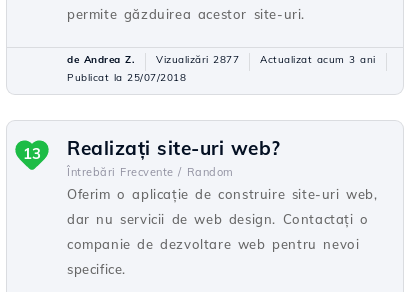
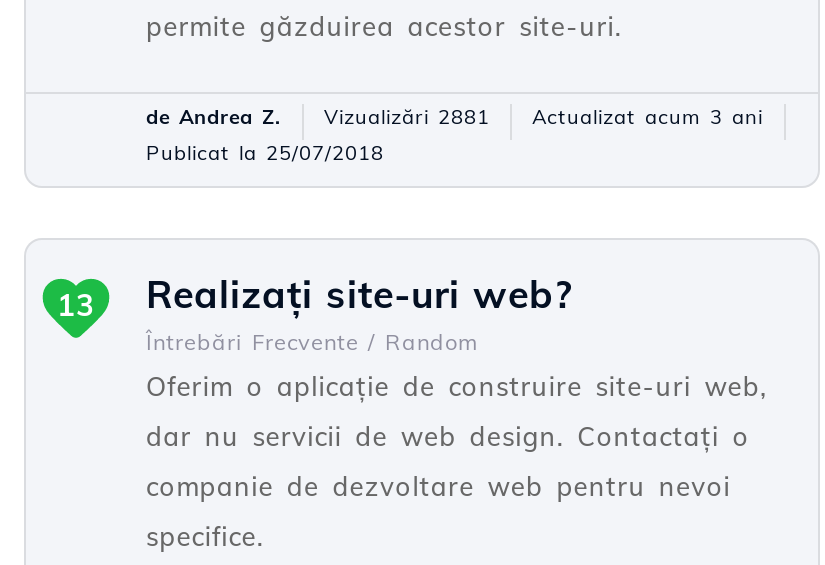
- de Andrea Z. Vizualizări 2877 Actualizat acum 3 ani
+ de Andrea Z. Vizualizări 2881 Actualizat acum 3 ani
